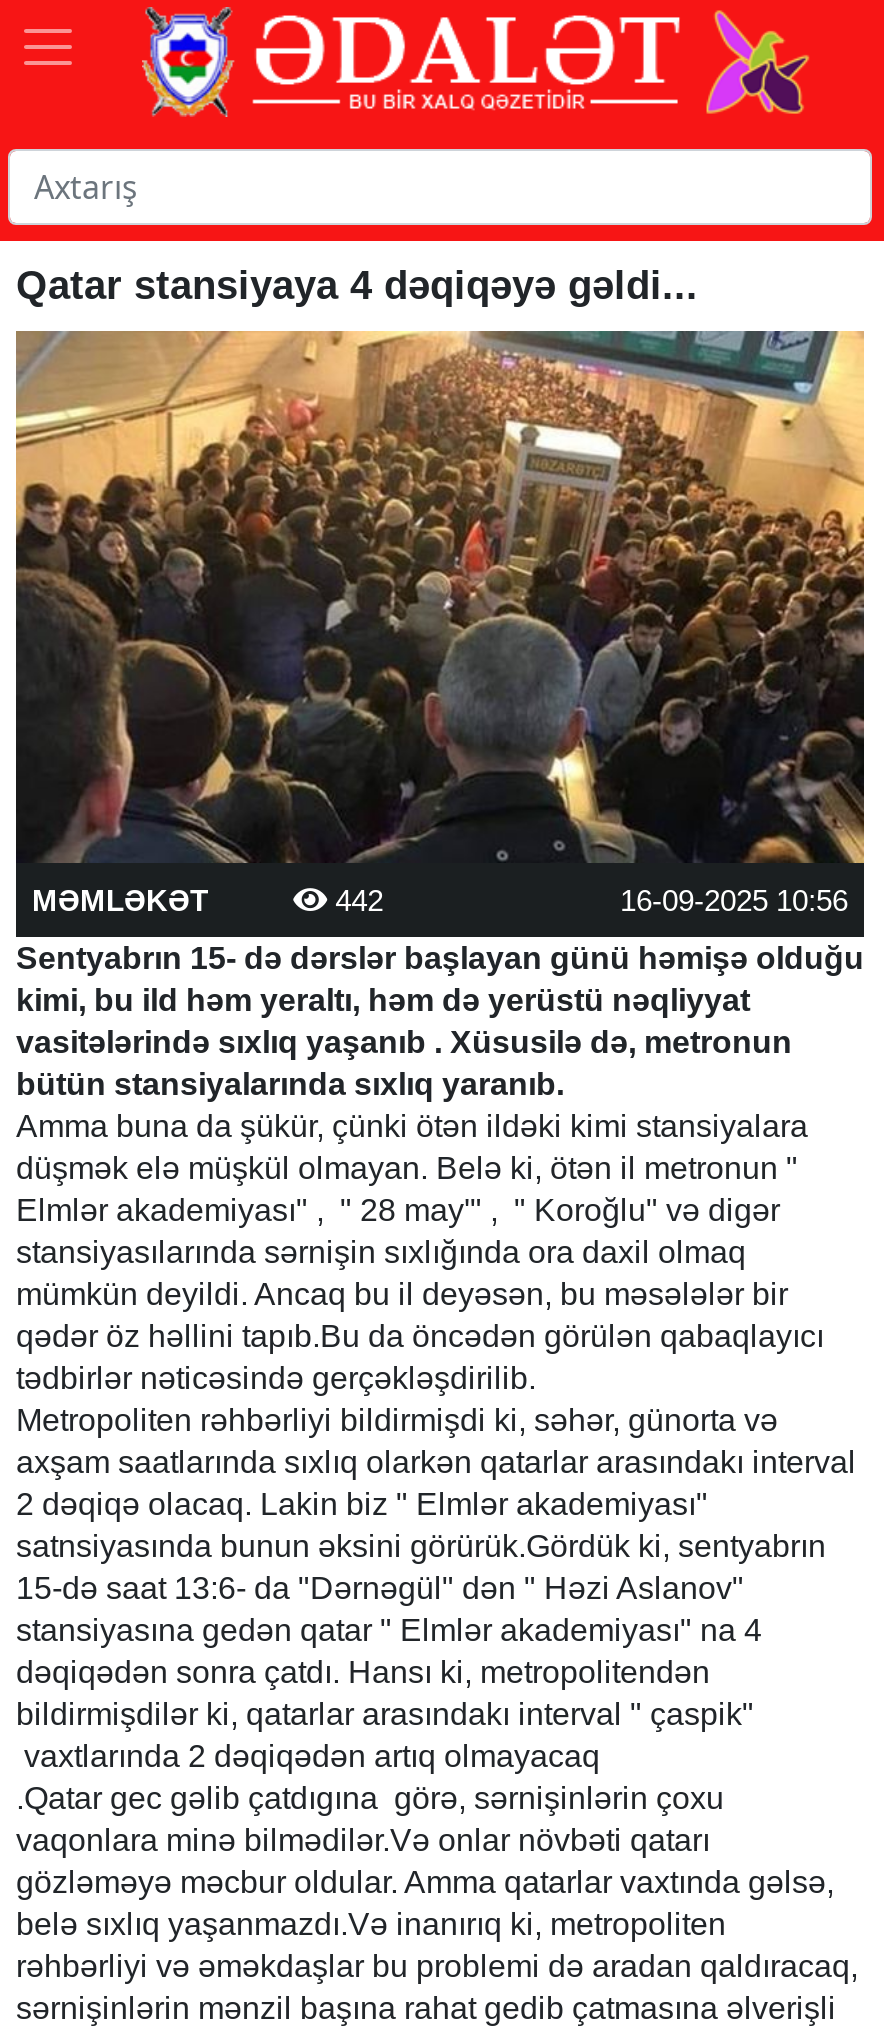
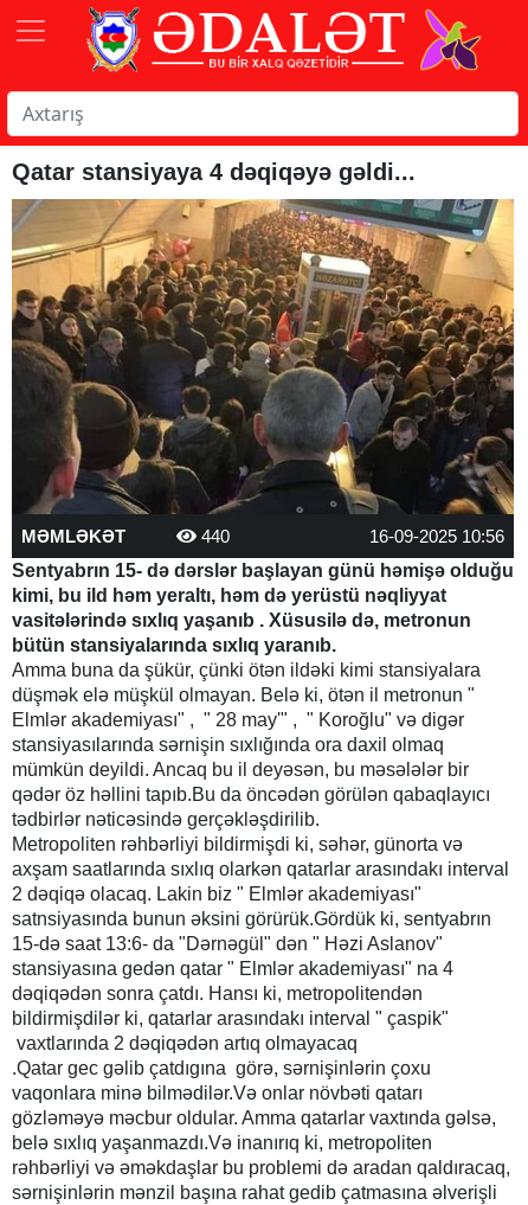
- 442
+ 440
